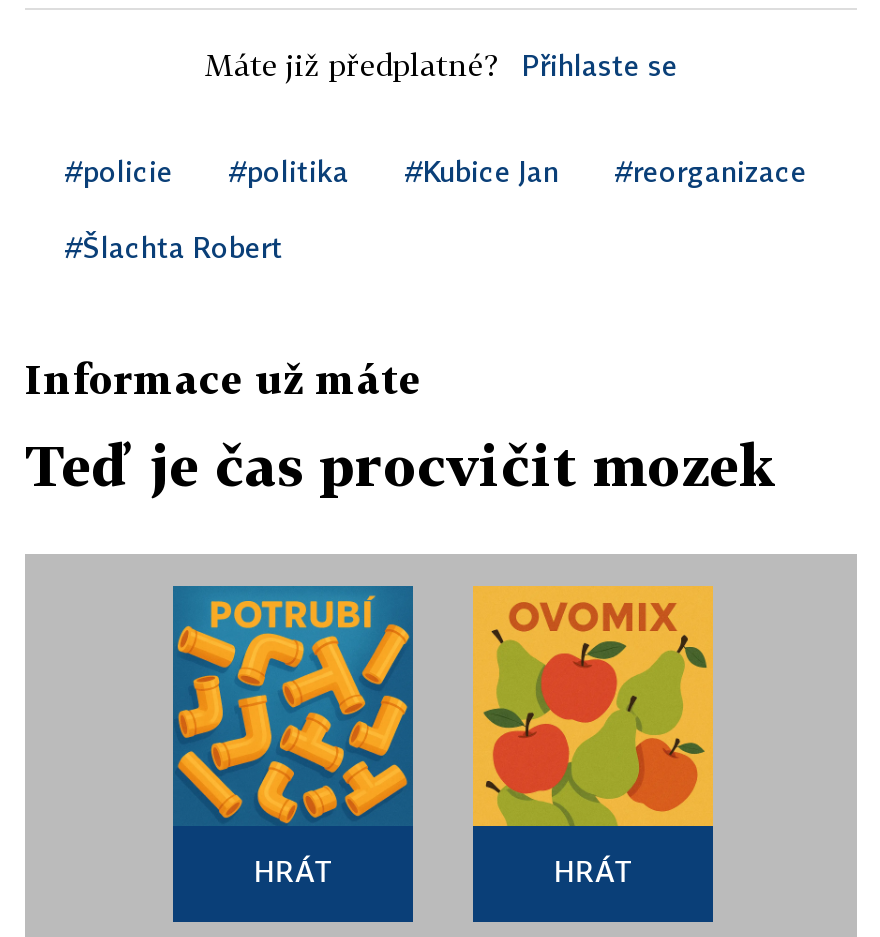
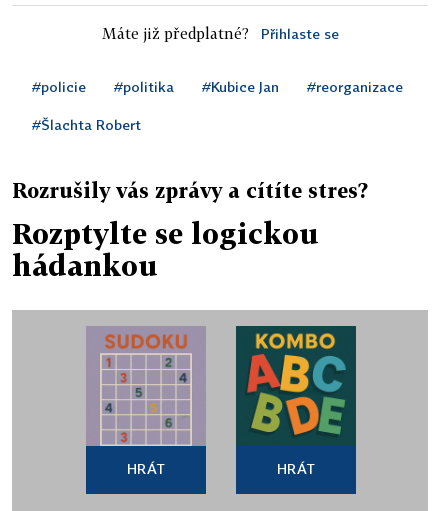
- Informace už máte
+ Rozrušily vás zprávy a cítíte stres?

- Teď je čas procvičit mozek
+ Rozptylte se logickou
+ hádankou

- [image]
+ [image]

- [image]
+ [image]
